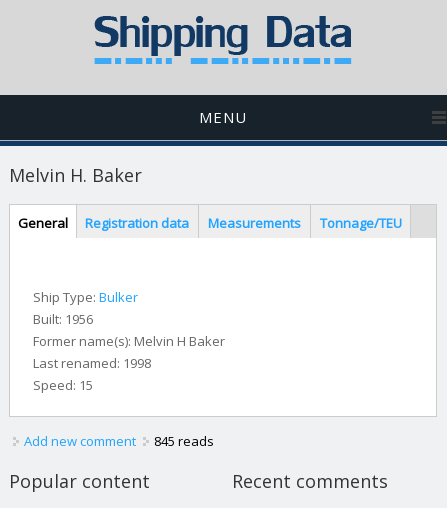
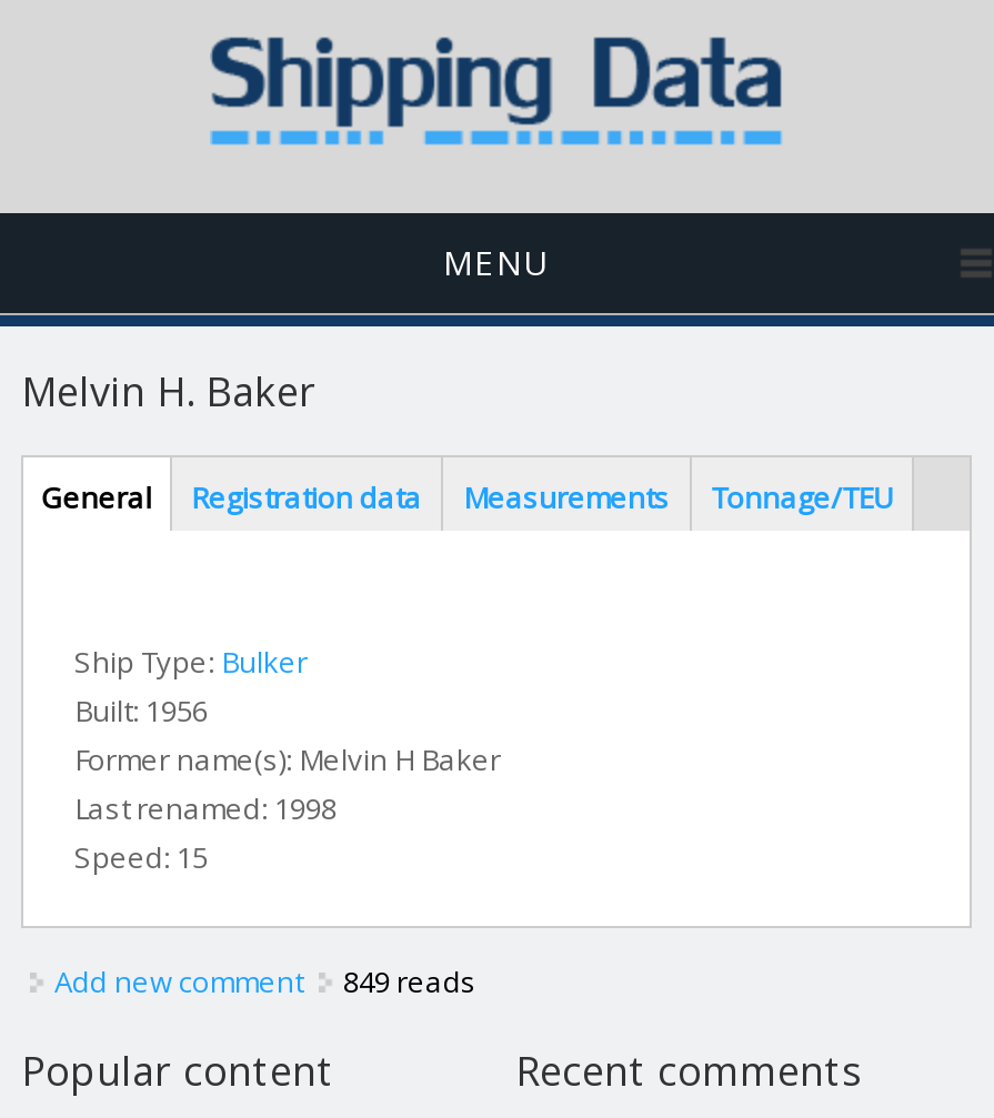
- Add new comment 845 reads
+ Add new comment 849 reads
